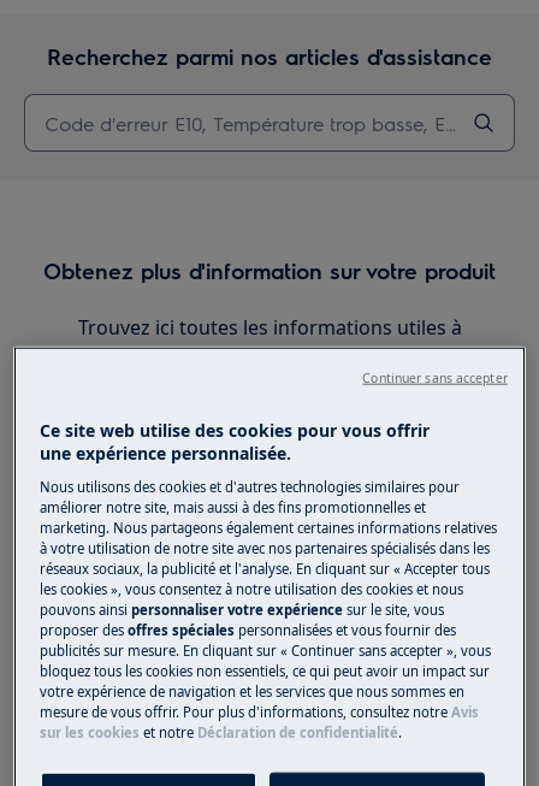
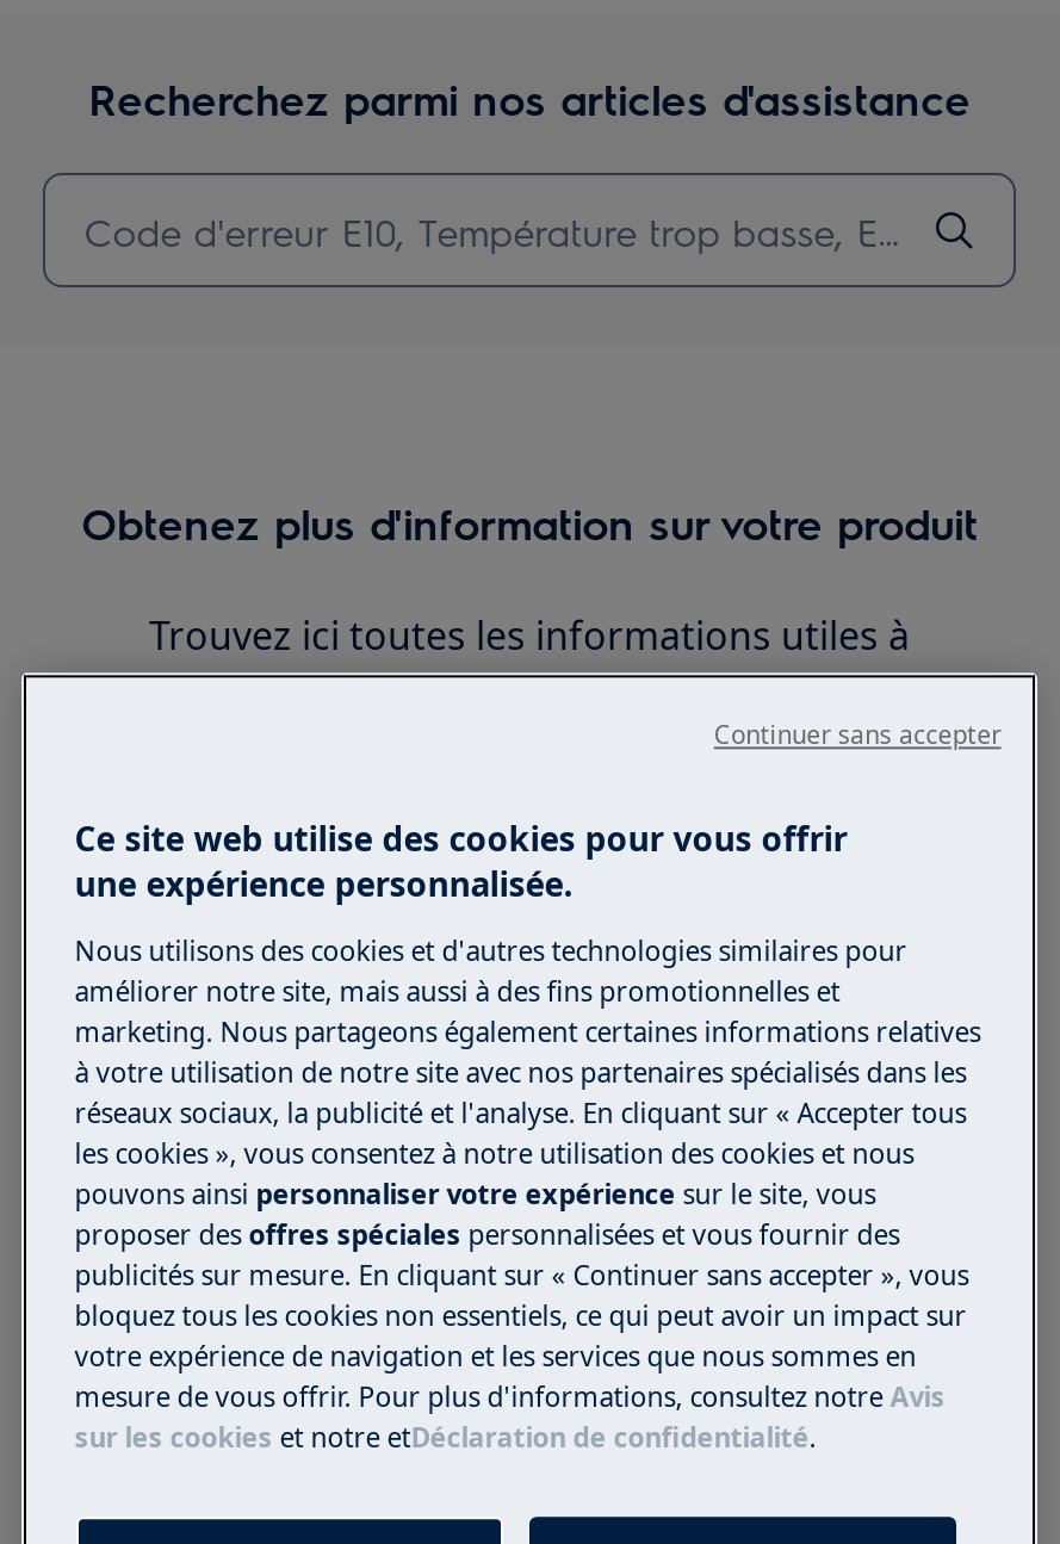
- sur les cookies et notre Déclaration de confidentialité.
+ sur les cookies et notre et Déclaration de confidentialité.
